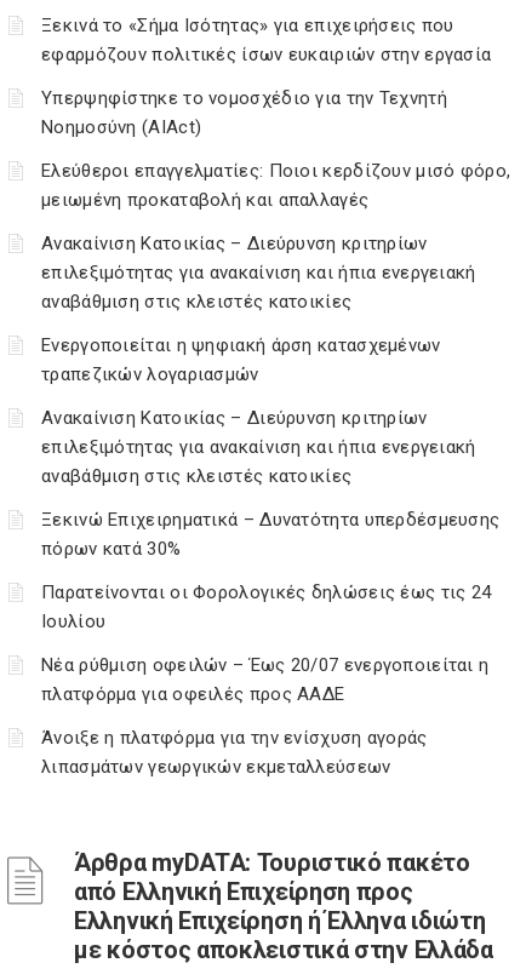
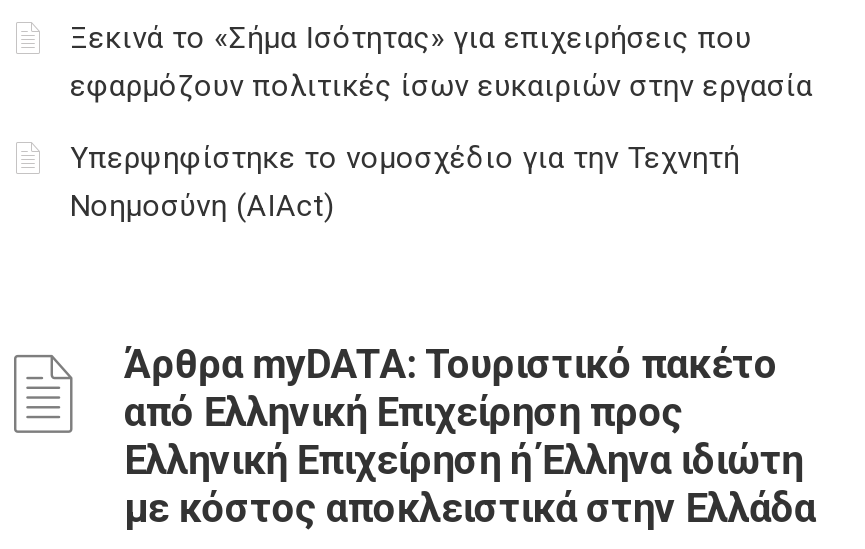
- Ελεύθεροι επαγγελματίες: Ποιοι κερδίζουν μισό φόρο,
- μειωμένη προκαταβολή και απαλλαγές
- Ανακαίνιση Κατοικίας – Διεύρυνση κριτηρίων
- επιλεξιμότητας για ανακαίνιση και ήπια ενεργειακή
- αναβάθμιση στις κλειστές κατοικίες
- Ενεργοποιείται η ψηφιακή άρση κατασχεμένων
- τραπεζικών λογαριασμών
- Ανακαίνιση Κατοικίας – Διεύρυνση κριτηρίων
- επιλεξιμότητας για ανακαίνιση και ήπια ενεργειακή
- αναβάθμιση στις κλειστές κατοικίες
- Ξεκινώ Επιχειρηματικά – Δυνατότητα υπερδέσμευσης
- πόρων κατά 30%
- Παρατείνονται οι Φορολογικές δηλώσεις έως τις 24
- Ιουλίου
- Νέα ρύθμιση οφειλών – Έως 20/07 ενεργοποιείται η
- πλατφόρμα για οφειλές προς ΑΑΔΕ
- Άνοιξε η πλατφόρμα για την ενίσχυση αγοράς
- λιπασμάτων γεωργικών εκμεταλλεύσεων
